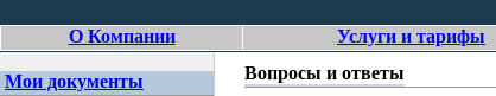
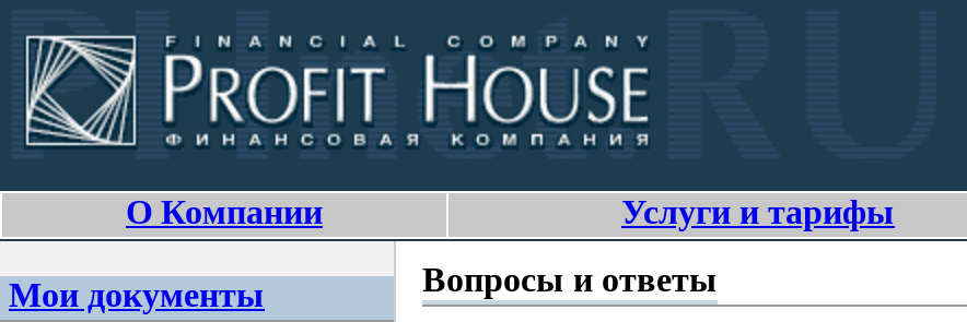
+ [image]

+ [image]
